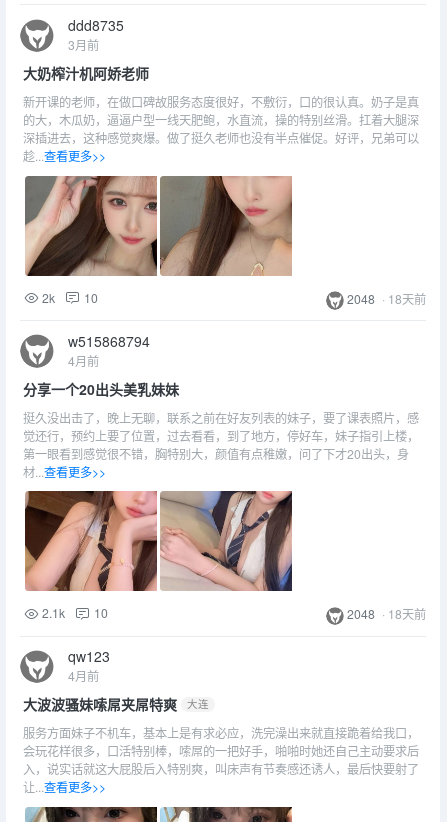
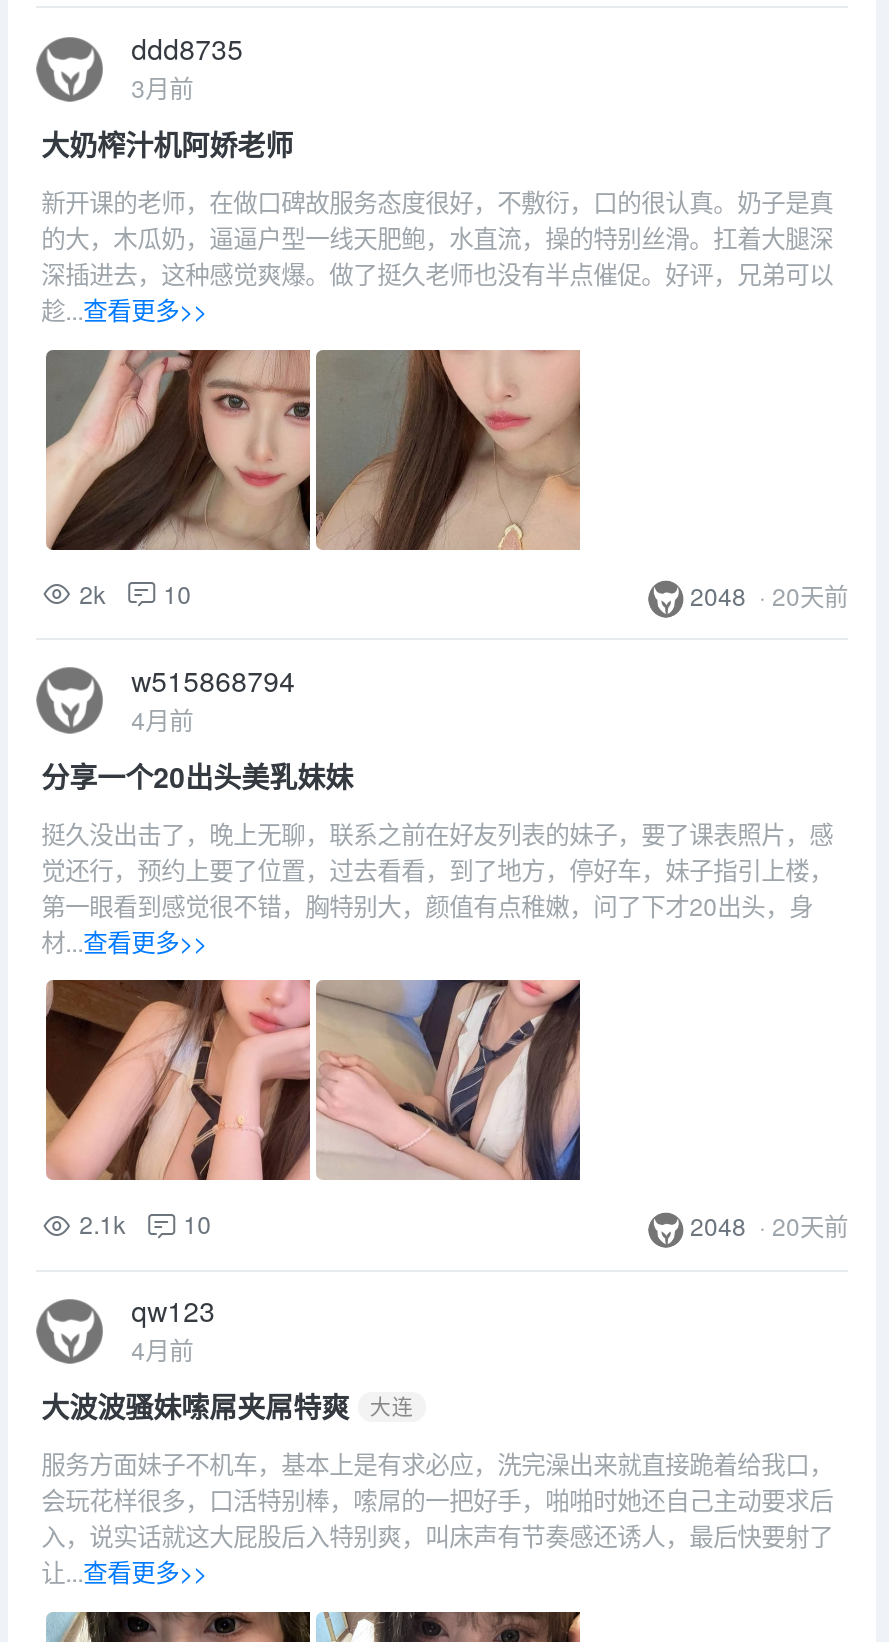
- 2048 · 18天前
+ 2048 · 20天前

- 2048 · 18天前
+ 2048 · 20天前
